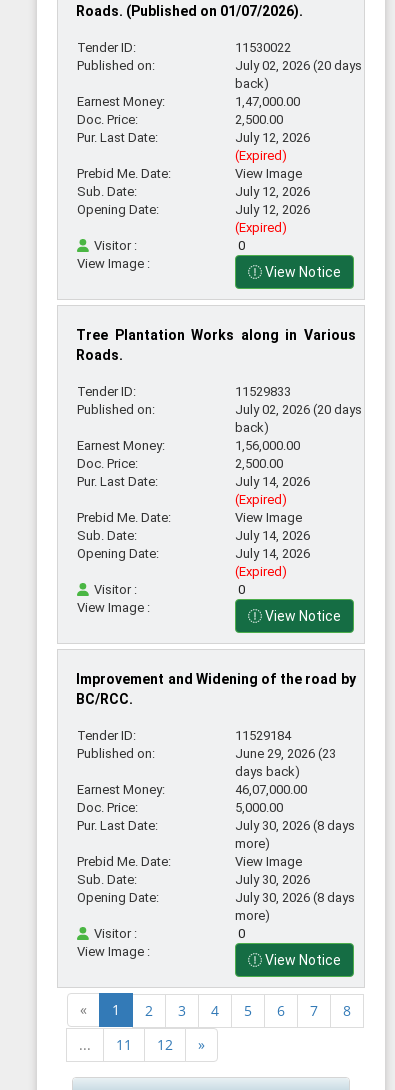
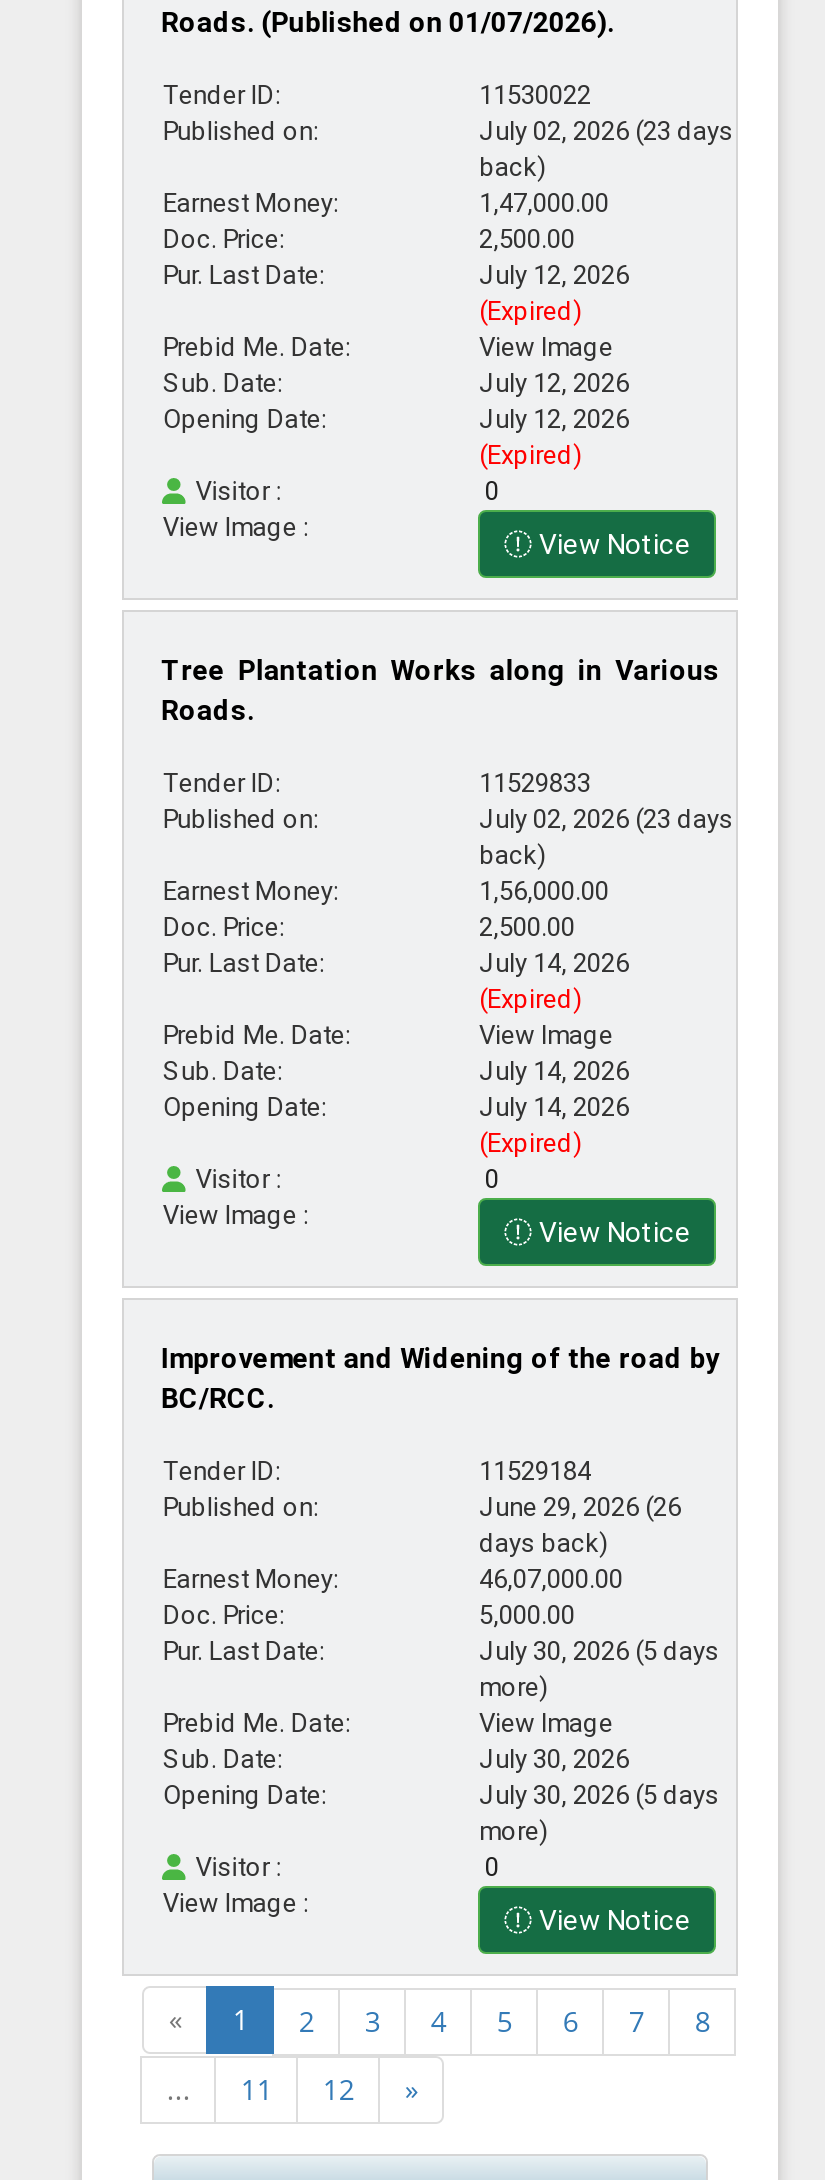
- July 02, 2026 (20 days
+ July 02, 2026 (23 days

- July 02, 2026 (20 days
+ July 02, 2026 (23 days

- June 29, 2026 (23
+ June 29, 2026 (26

- July 30, 2026 (8 days
+ July 30, 2026 (5 days

- July 30, 2026 (8 days
+ July 30, 2026 (5 days
